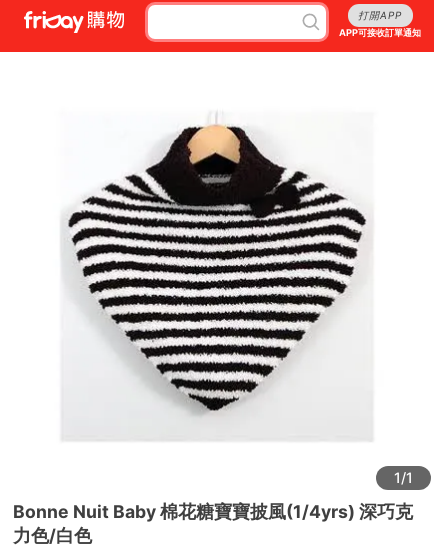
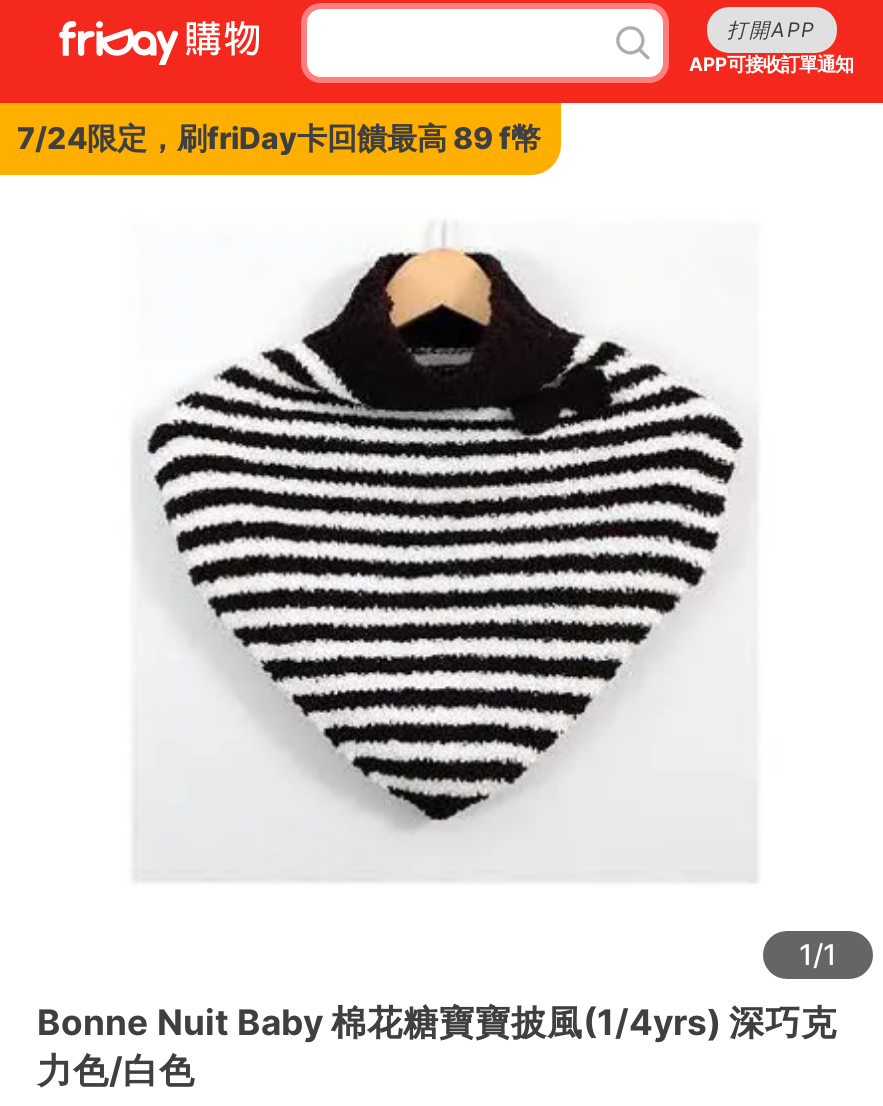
+ 7/24限定，刷friDay卡回饋最高 89 f幣
